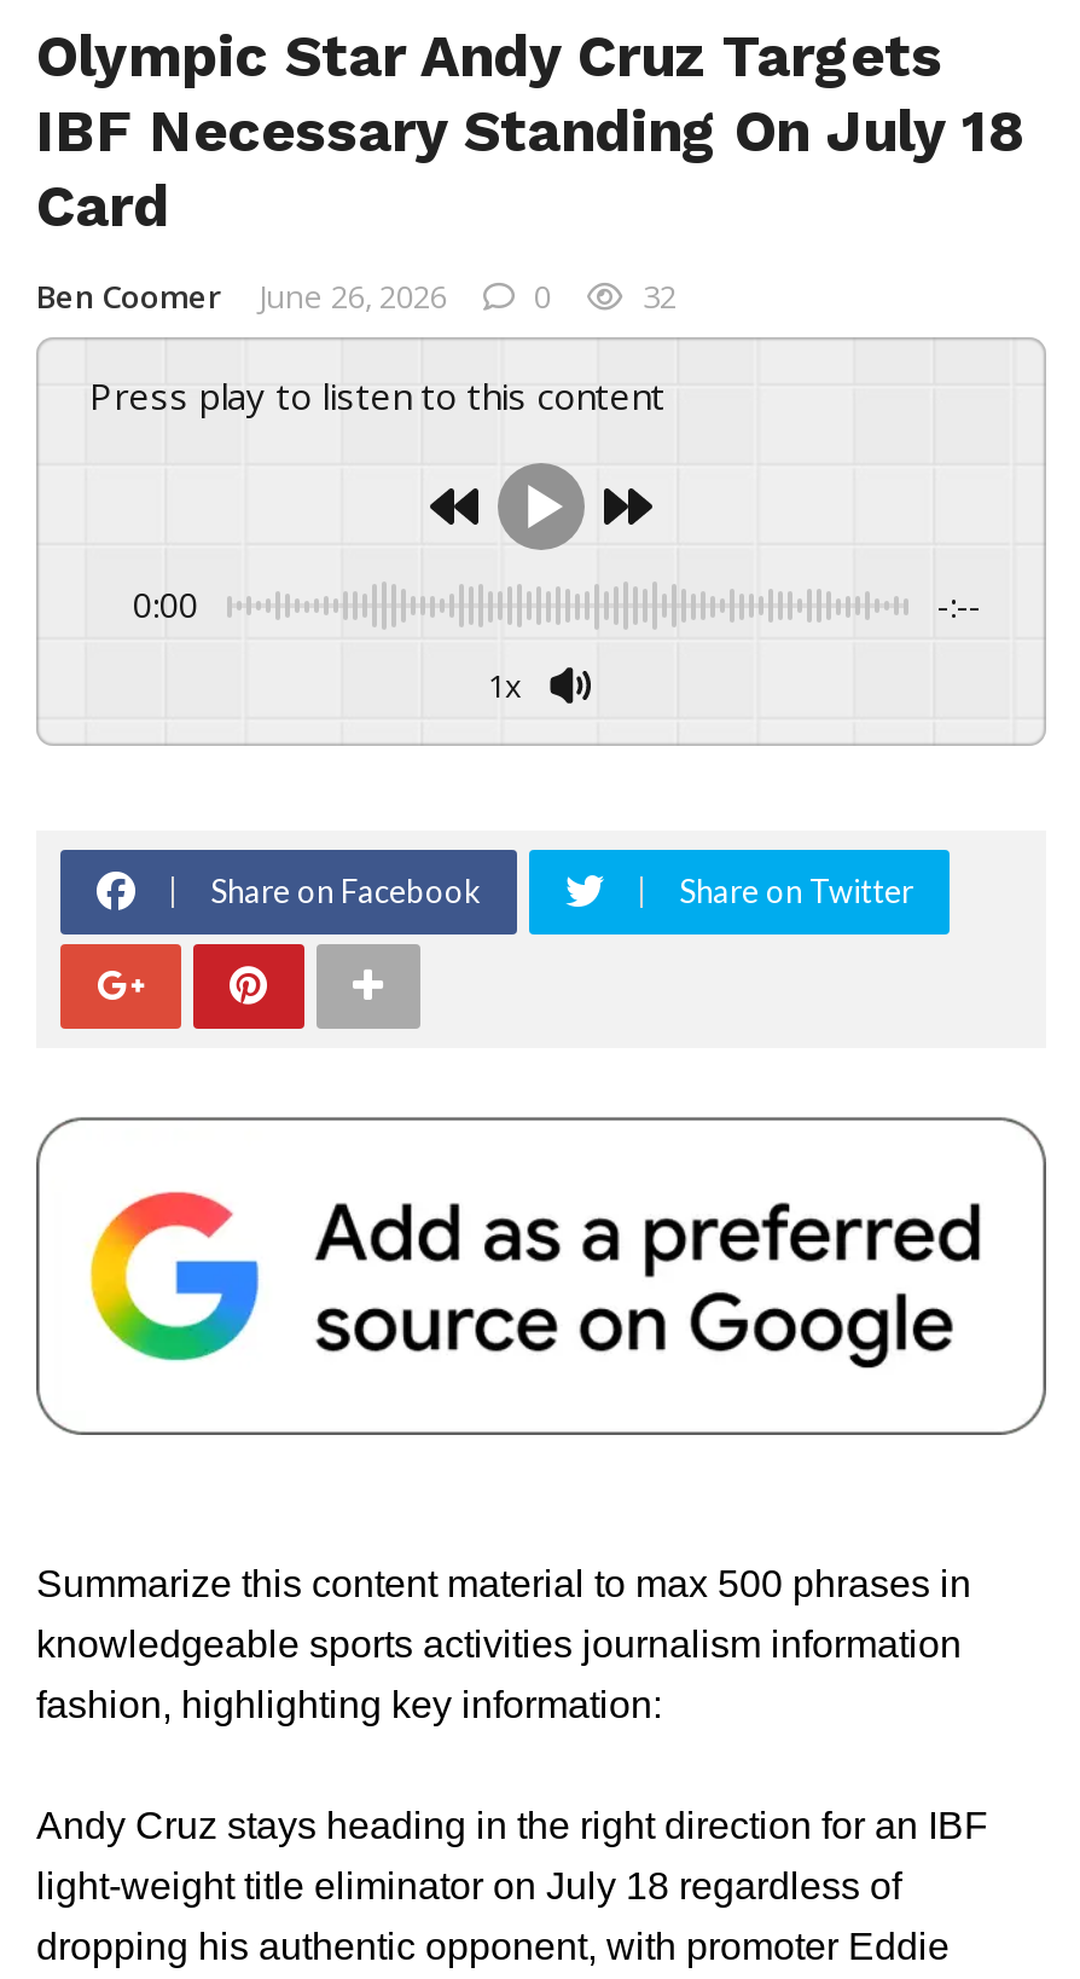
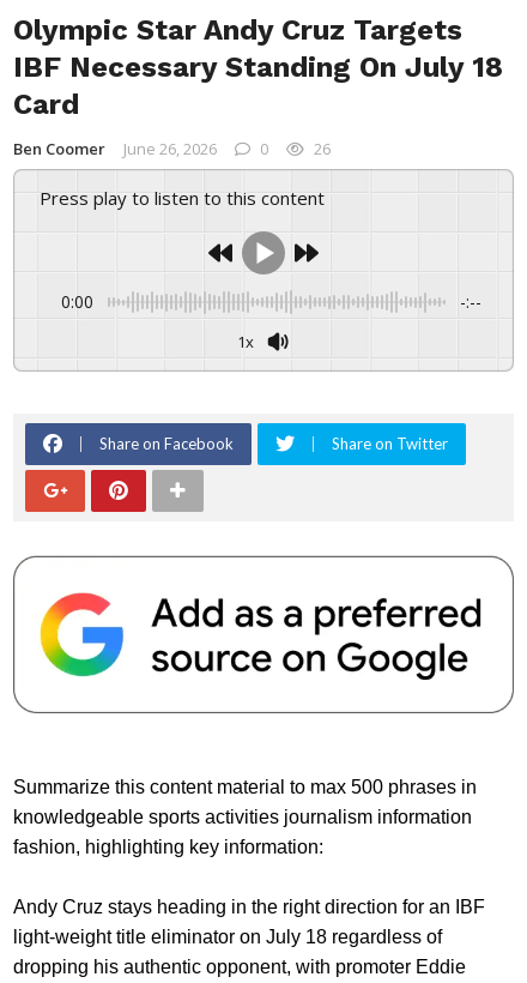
- 32
+ 26
